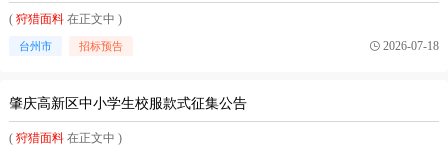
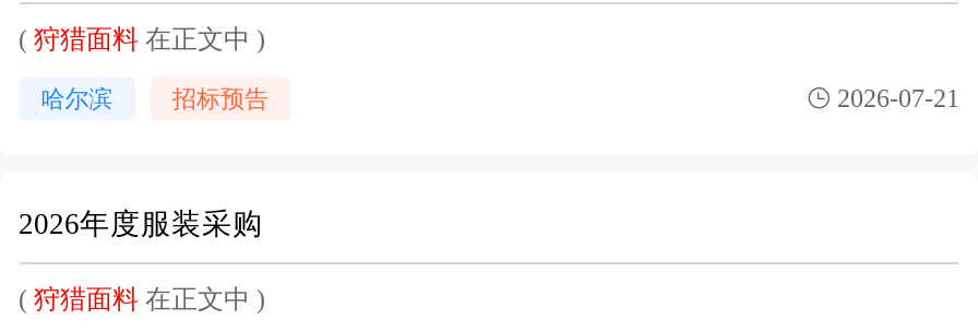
- 台州市
+ 哈尔滨

- 2026-07-18
+ 2026-07-21

- 肇庆高新区中小学生校服款式征集公告
+ 2026年度服装采购
